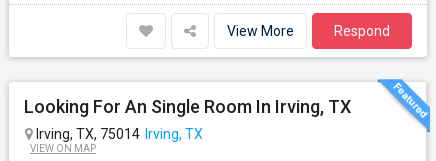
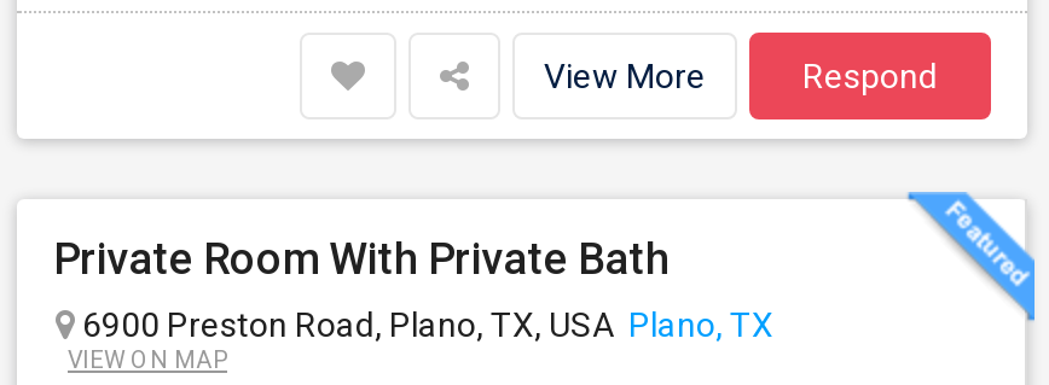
- Looking For An Single Room In Irving, TX
- Irving, TX, 75014 Irving, TX
+ Private Room With Private Bath
+ 6900 Preston Road, Plano, TX, USA Plano, TX
